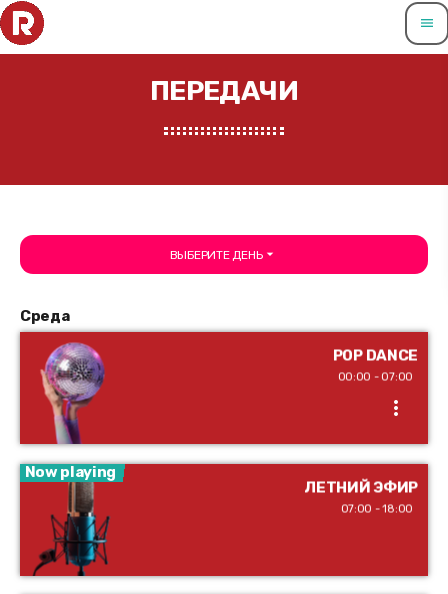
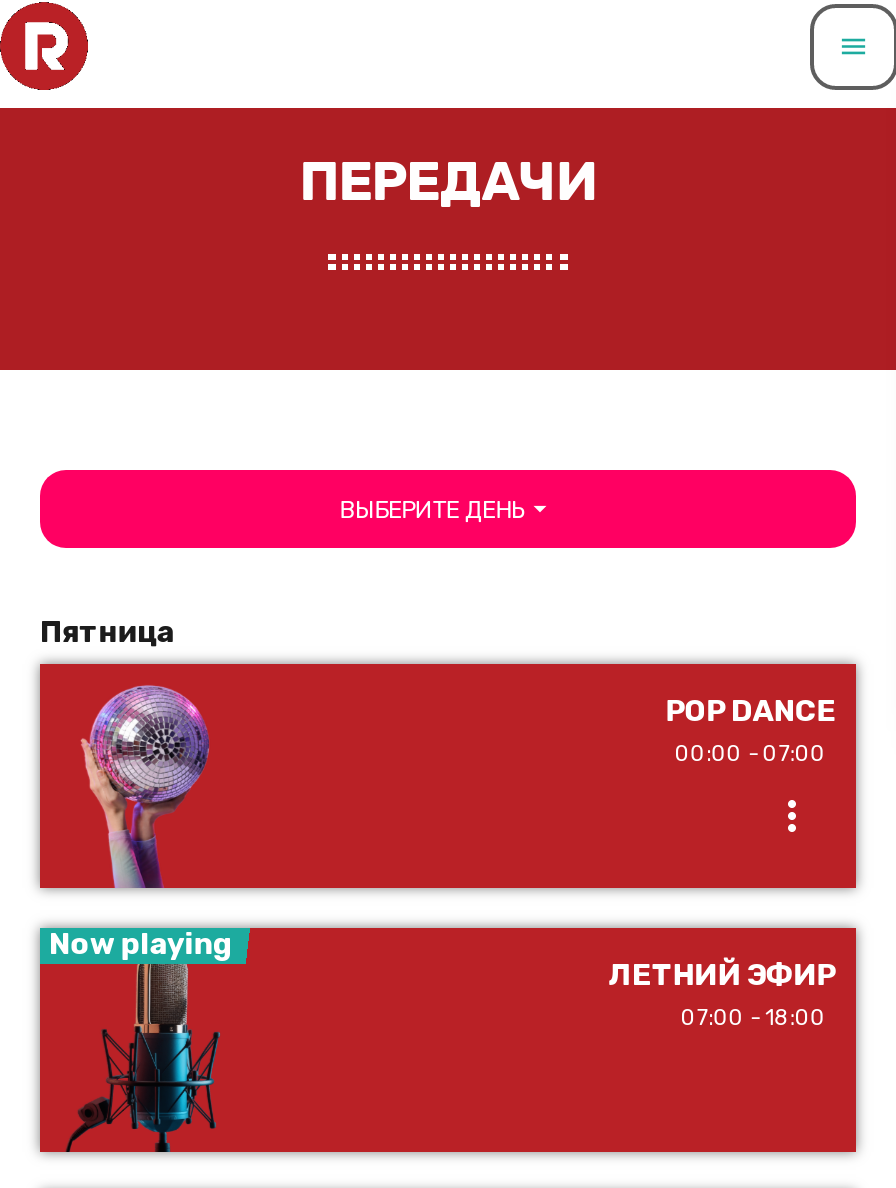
- Среда
+ Пятница
